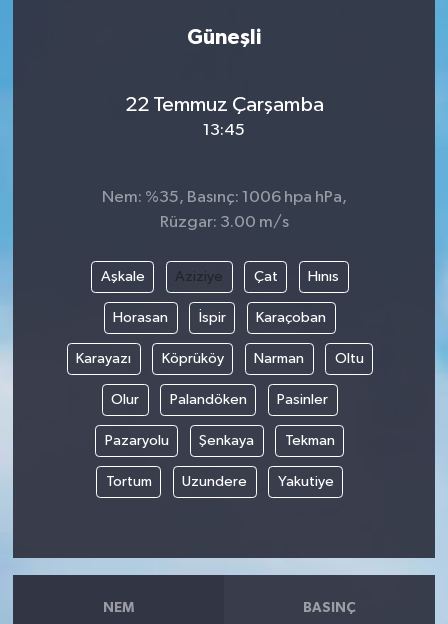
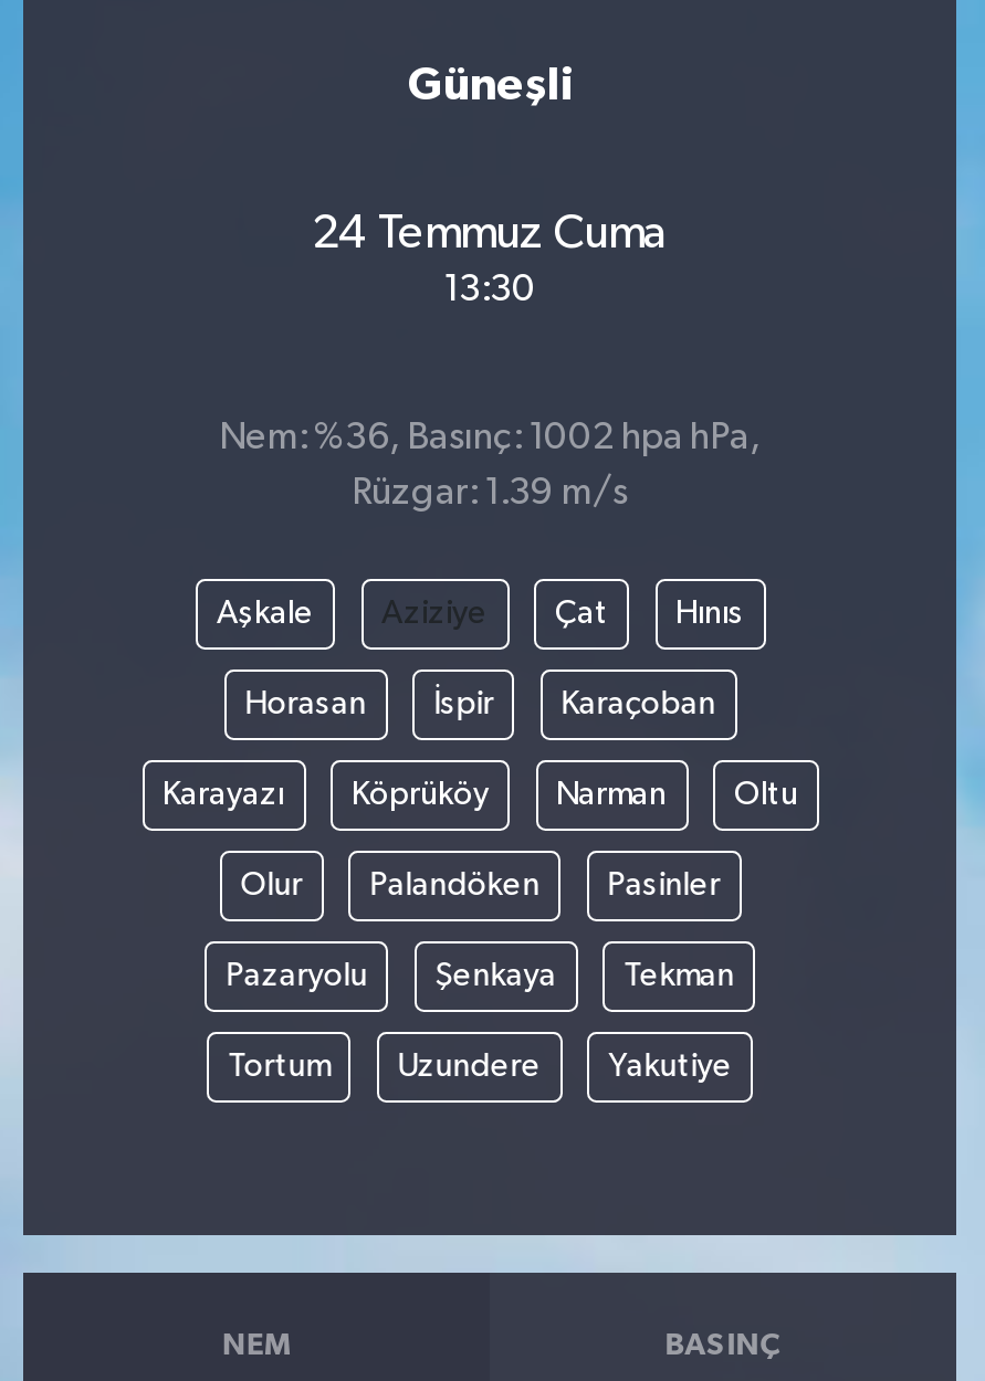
- 22 Temmuz Çarşamba
+ 24 Temmuz Cuma

- 13:45
+ 13:30

- Nem: %35, Basınç: 1006 hpa hPa,
+ Nem: %36, Basınç: 1002 hpa hPa,

- Rüzgar: 3.00 m/s
+ Rüzgar: 1.39 m/s
